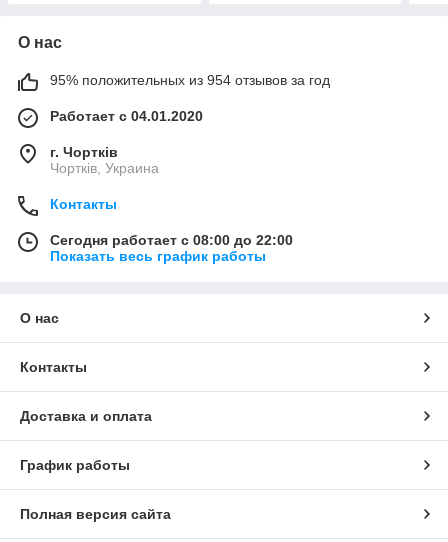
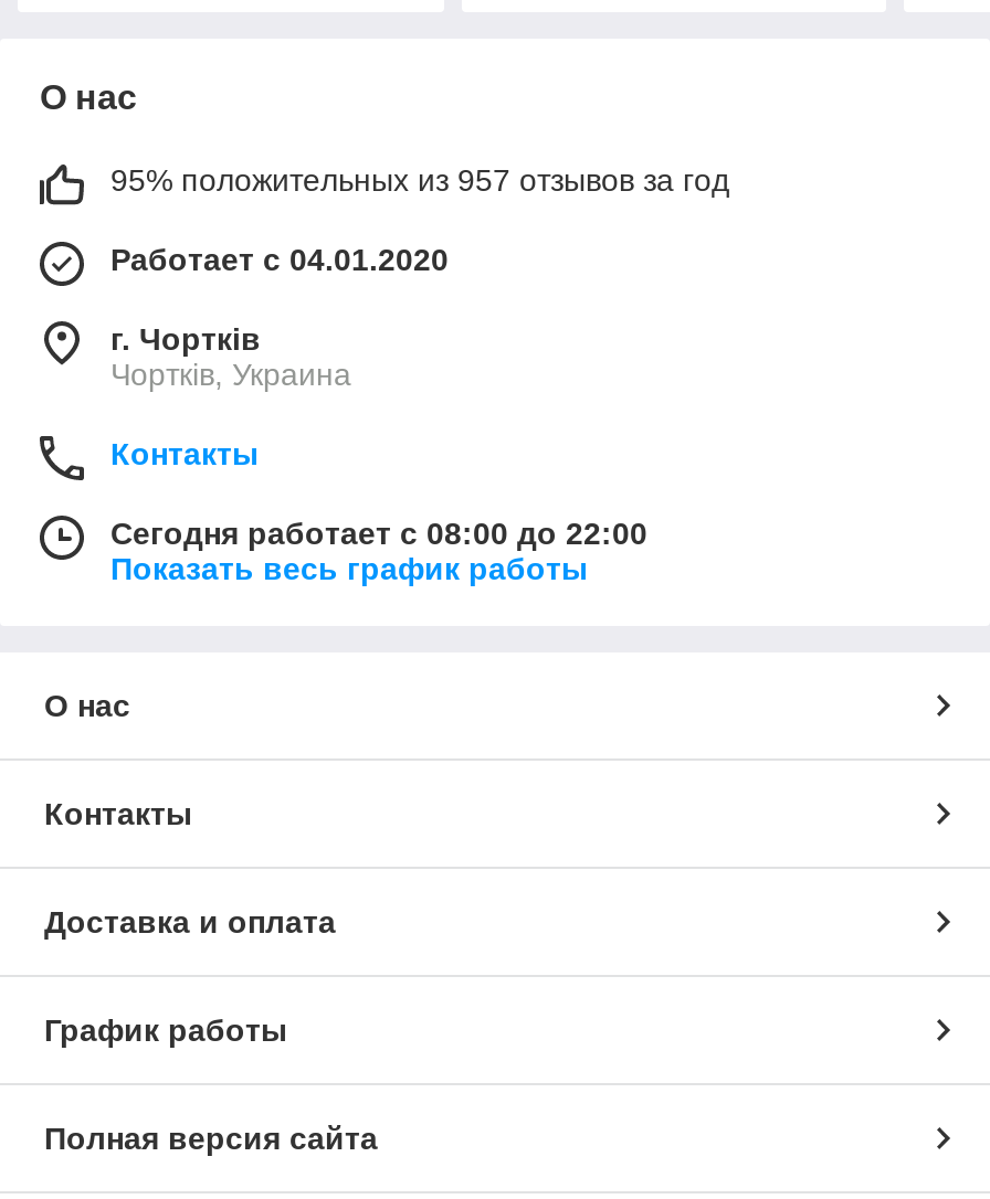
- 95% положительных из 954 отзывов за год
+ 95% положительных из 957 отзывов за год
